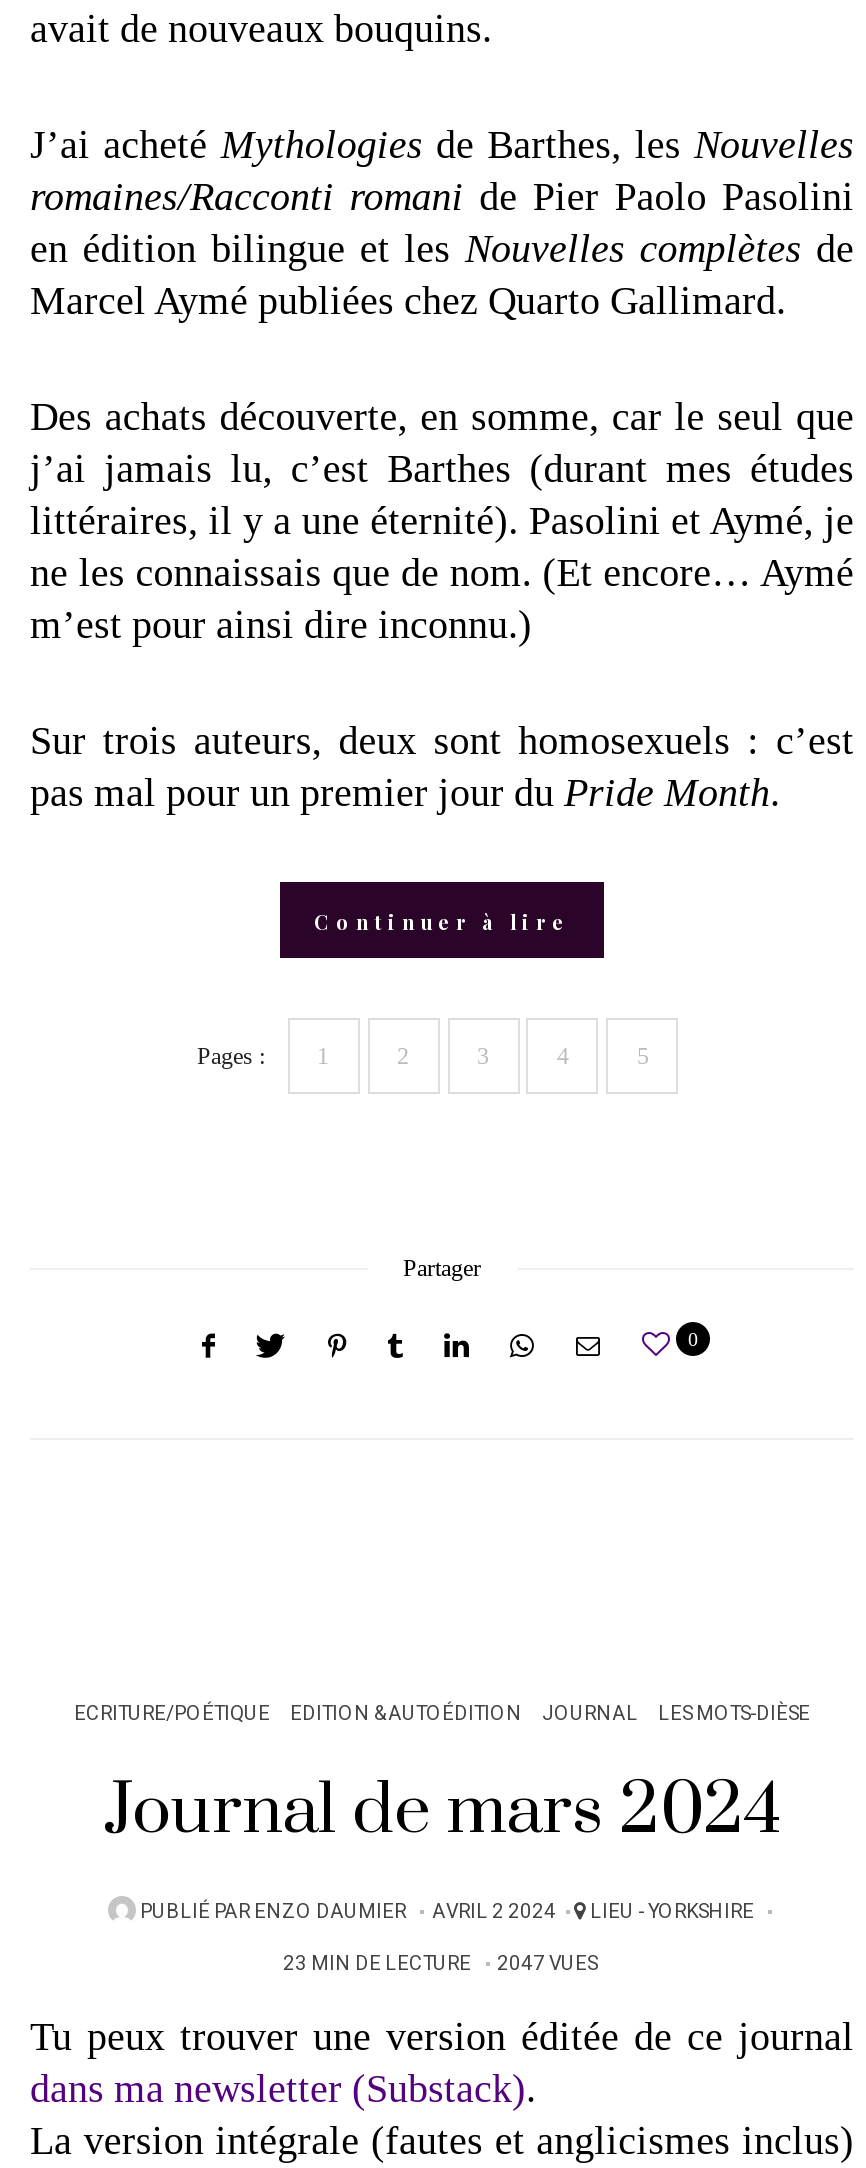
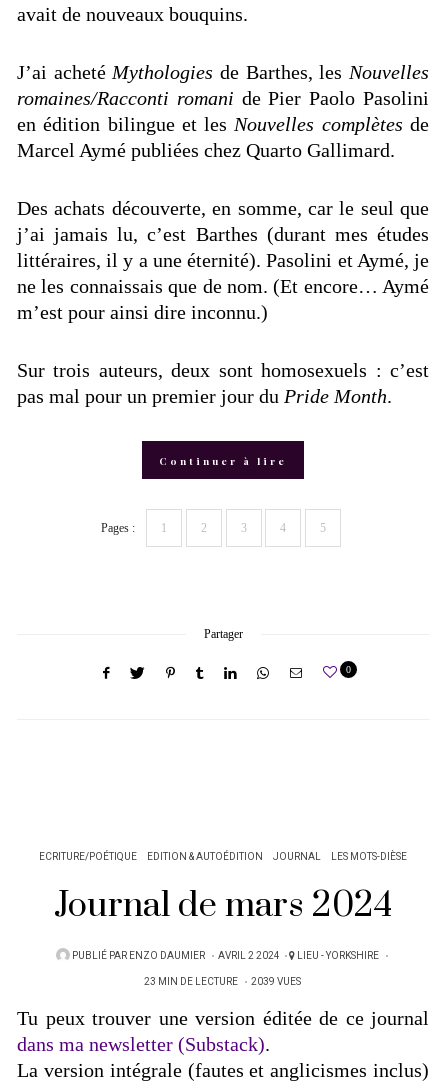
- 2047 VUES
+ 2039 VUES
